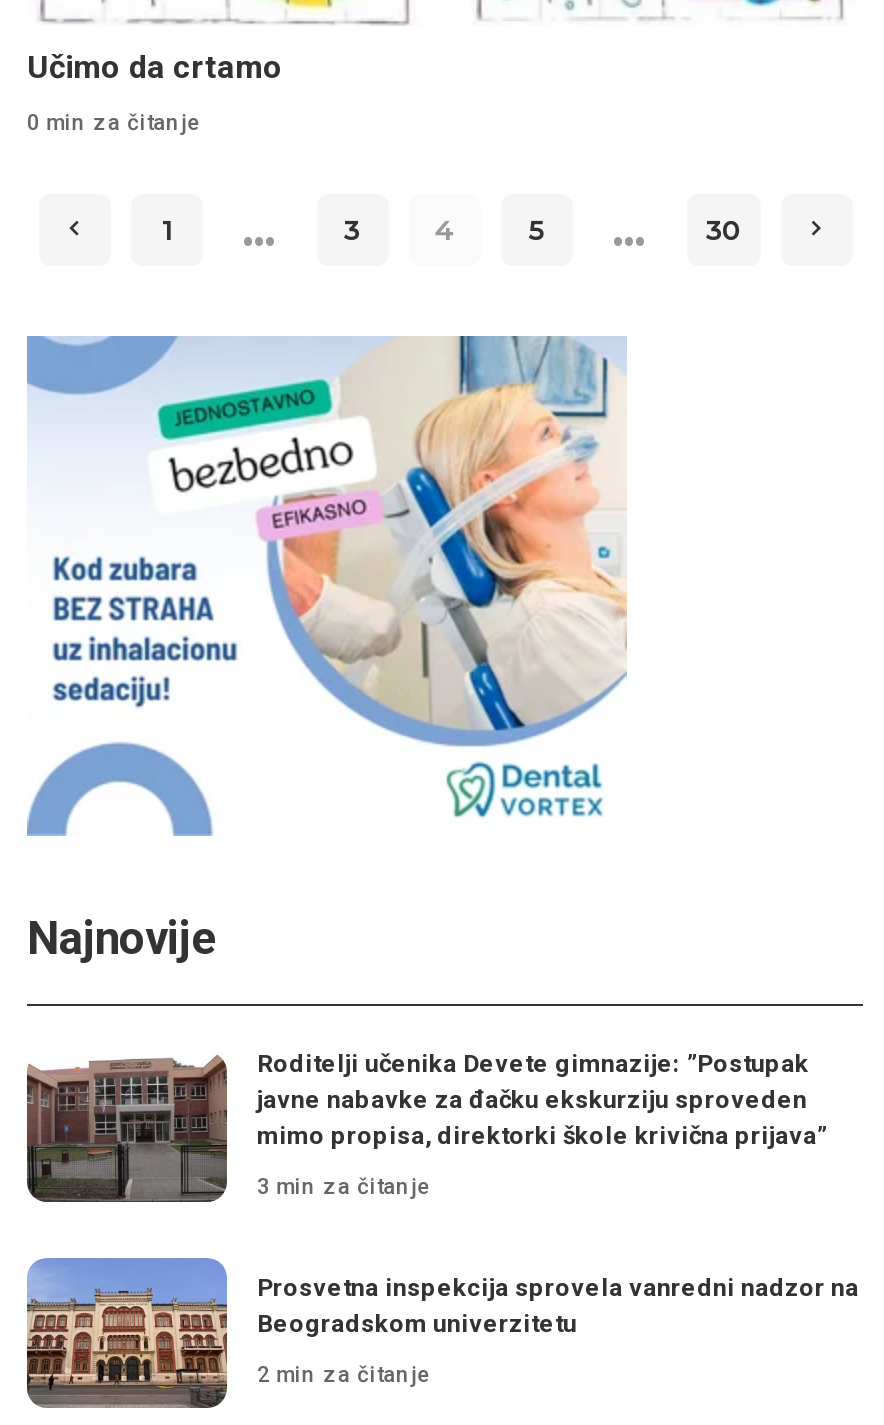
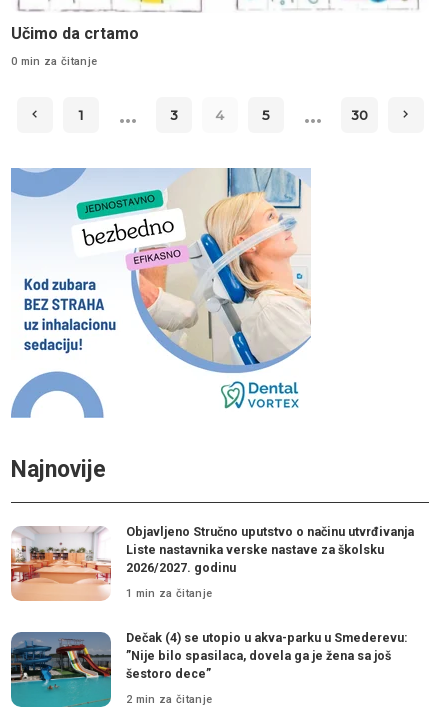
- [image]
- Roditelji učenika Devete gimnazije: ”Postupak
- javne nabavke za đačku ekskurziju sproveden
- mimo propisa, direktorki škole krivična prijava”
+ [image]
+ Objavljeno Stručno uputstvo o načinu utvrđivanja
+ Liste nastavnika verske nastave za školsku
+ 2026/2027. godinu

- 3 min za čitanje
+ 1 min za čitanje

- [image]
- Prosvetna inspekcija sprovela vanredni nadzor na
- Beogradskom univerzitetu
+ [image]
+ Dečak (4) se utopio u akva-parku u Smederevu:
+ ”Nije bilo spasilaca, dovela ga je žena sa još
+ šestoro dece”
